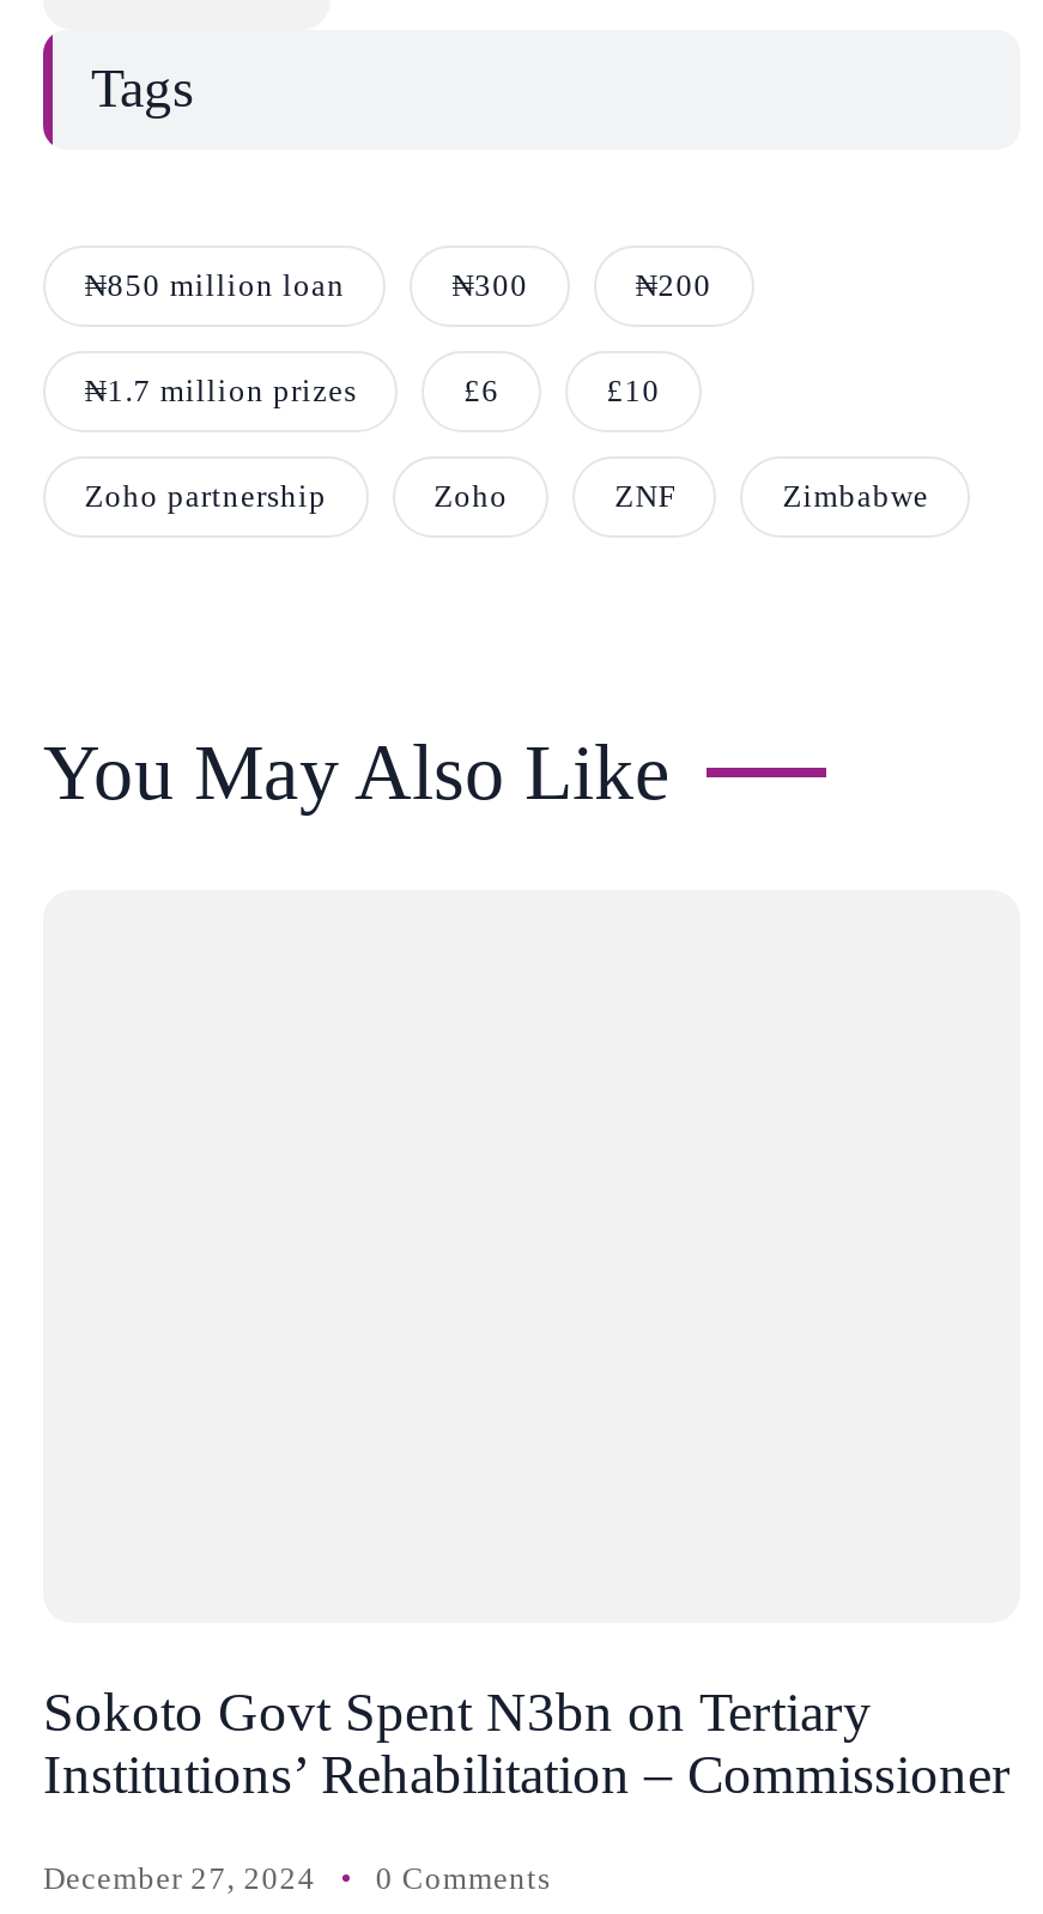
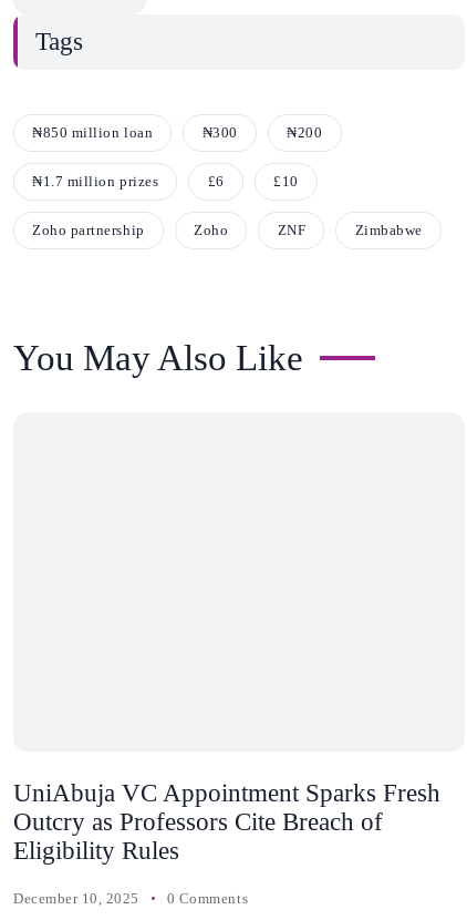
- Sokoto Govt Spent N3bn on Tertiary
- Institutions’ Rehabilitation – Commissioner
+ UniAbuja VC Appointment Sparks Fresh
+ Outcry as Professors Cite Breach of
+ Eligibility Rules

- December 27, 2024 0 Comments
+ December 10, 2025 0 Comments
